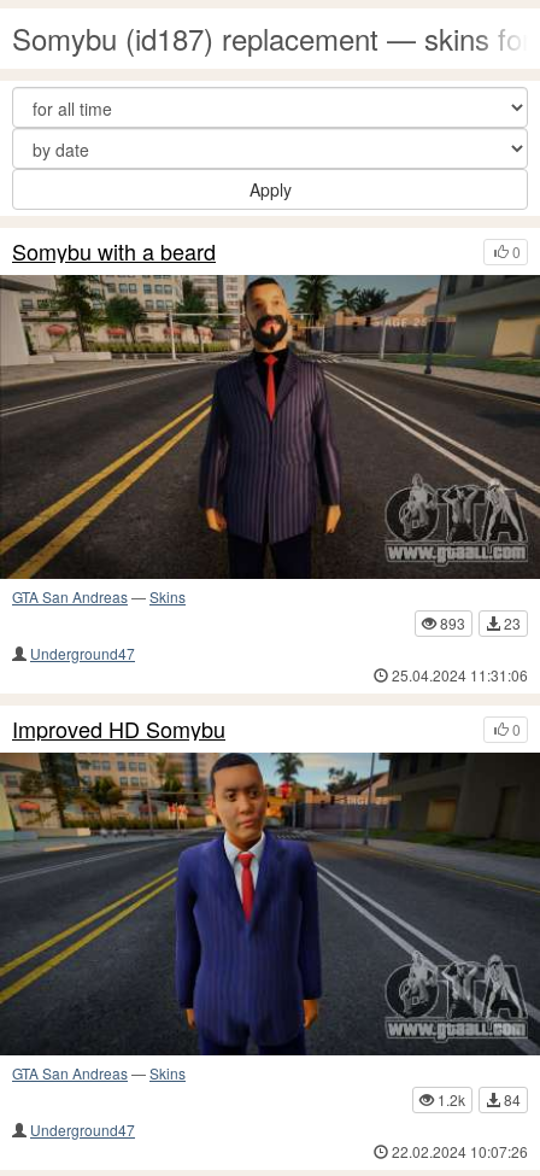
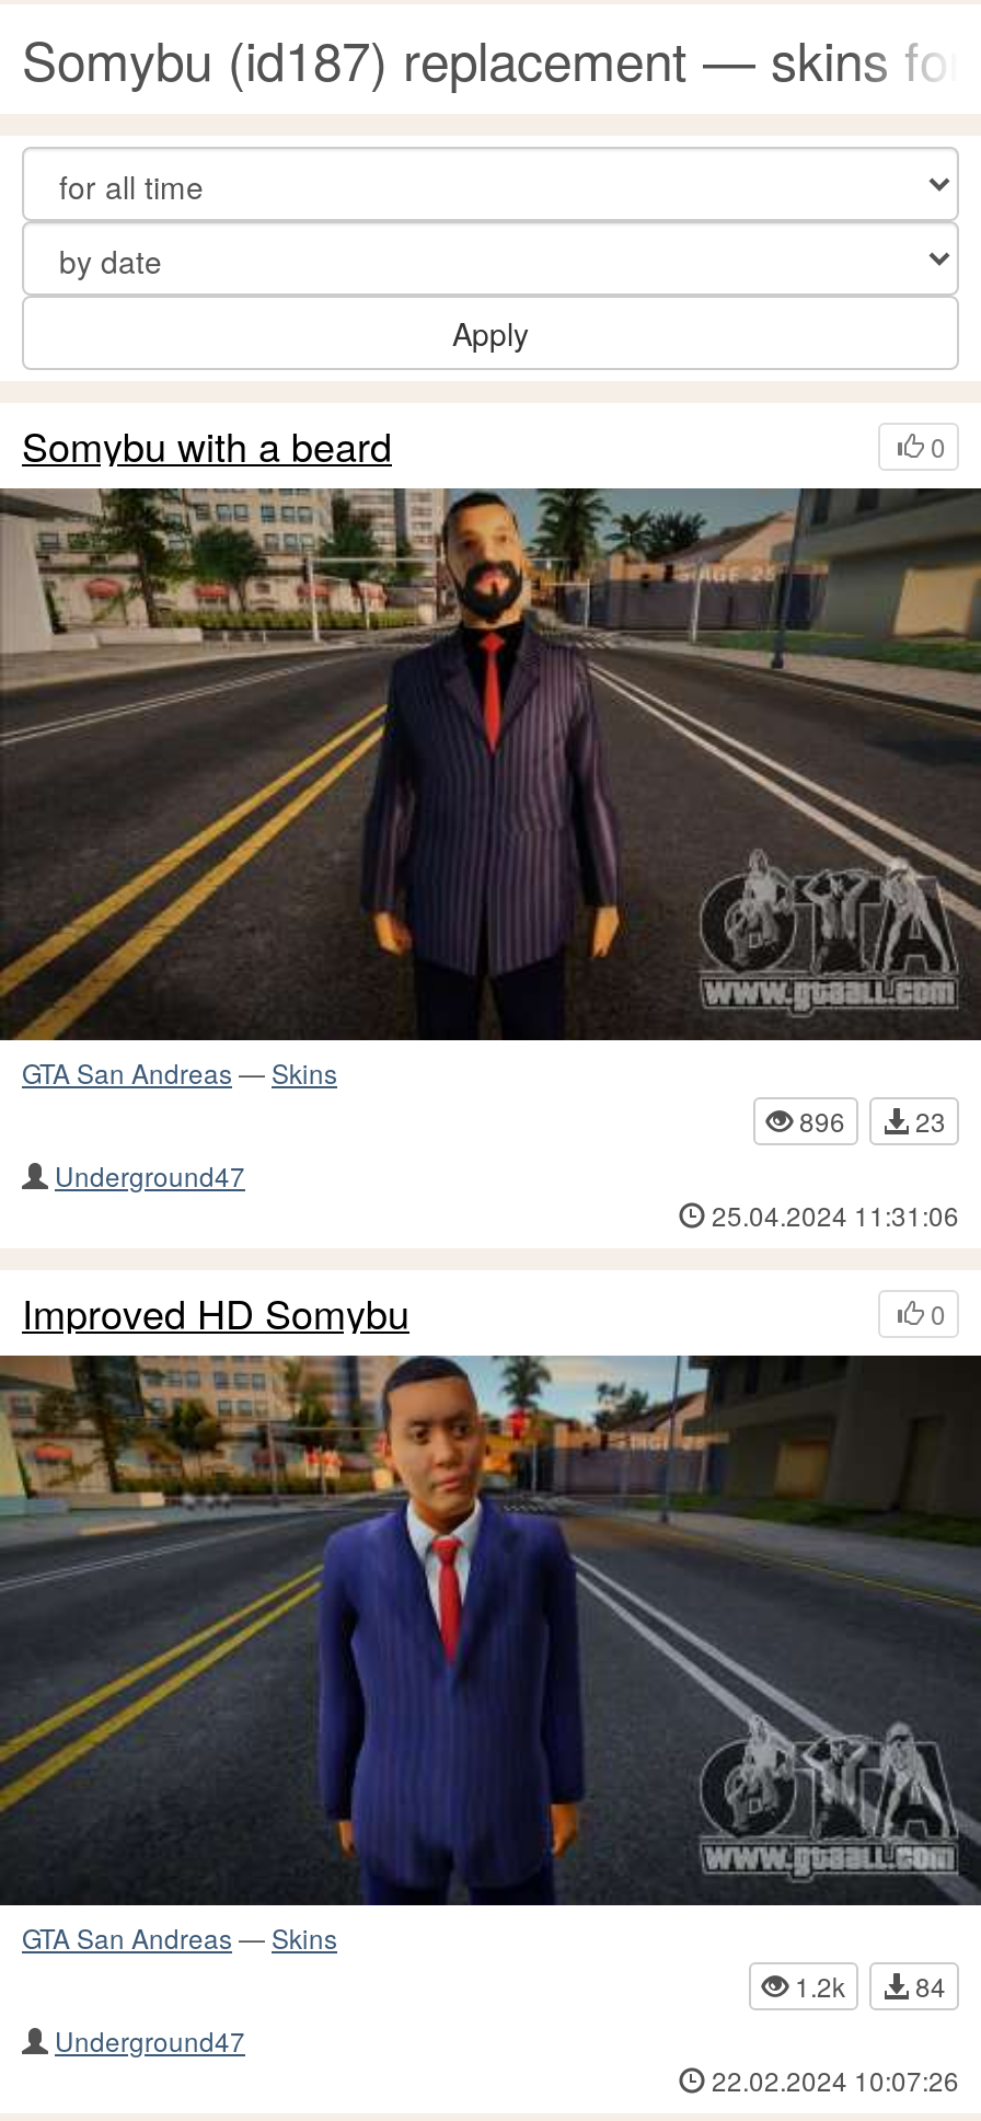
- 893 23
+ 896 23
